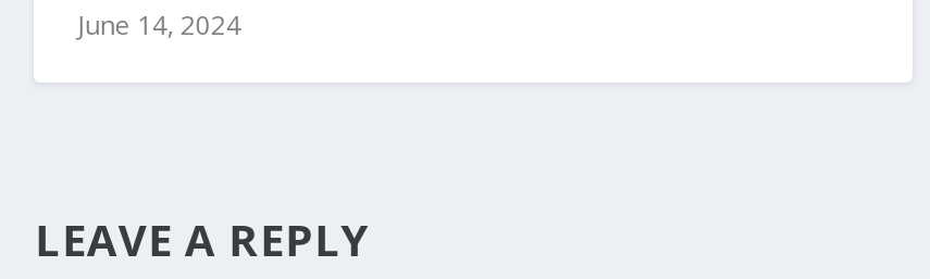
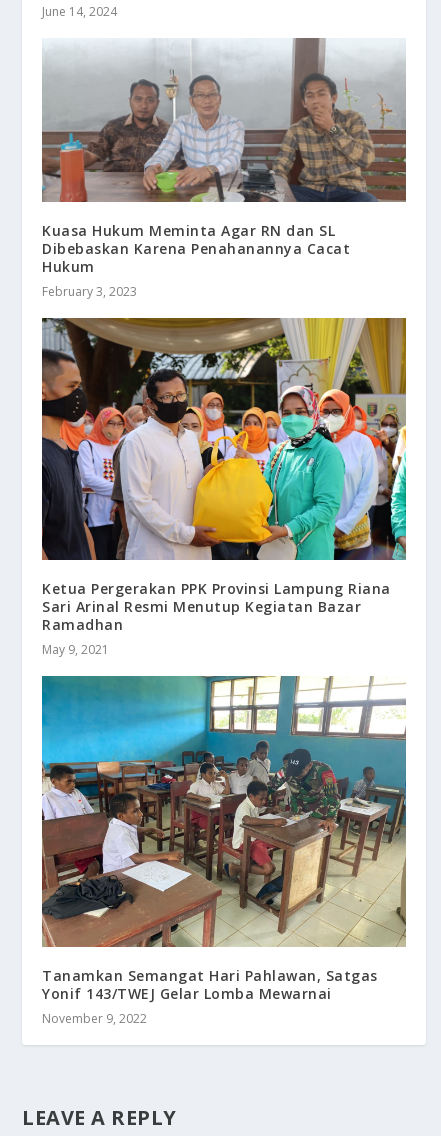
+ [image]
+ Kuasa Hukum Meminta Agar RN dan SL
+ Dibebaskan Karena Penahanannya Cacat
+ Hukum
+ February 3, 2023

+ [image]
+ Ketua Pergerakan PPK Provinsi Lampung Riana
+ Sari Arinal Resmi Menutup Kegiatan Bazar
+ Ramadhan
+ May 9, 2021

+ [image]
+ Tanamkan Semangat Hari Pahlawan, Satgas
+ Yonif 143/TWEJ Gelar Lomba Mewarnai
+ November 9, 2022
